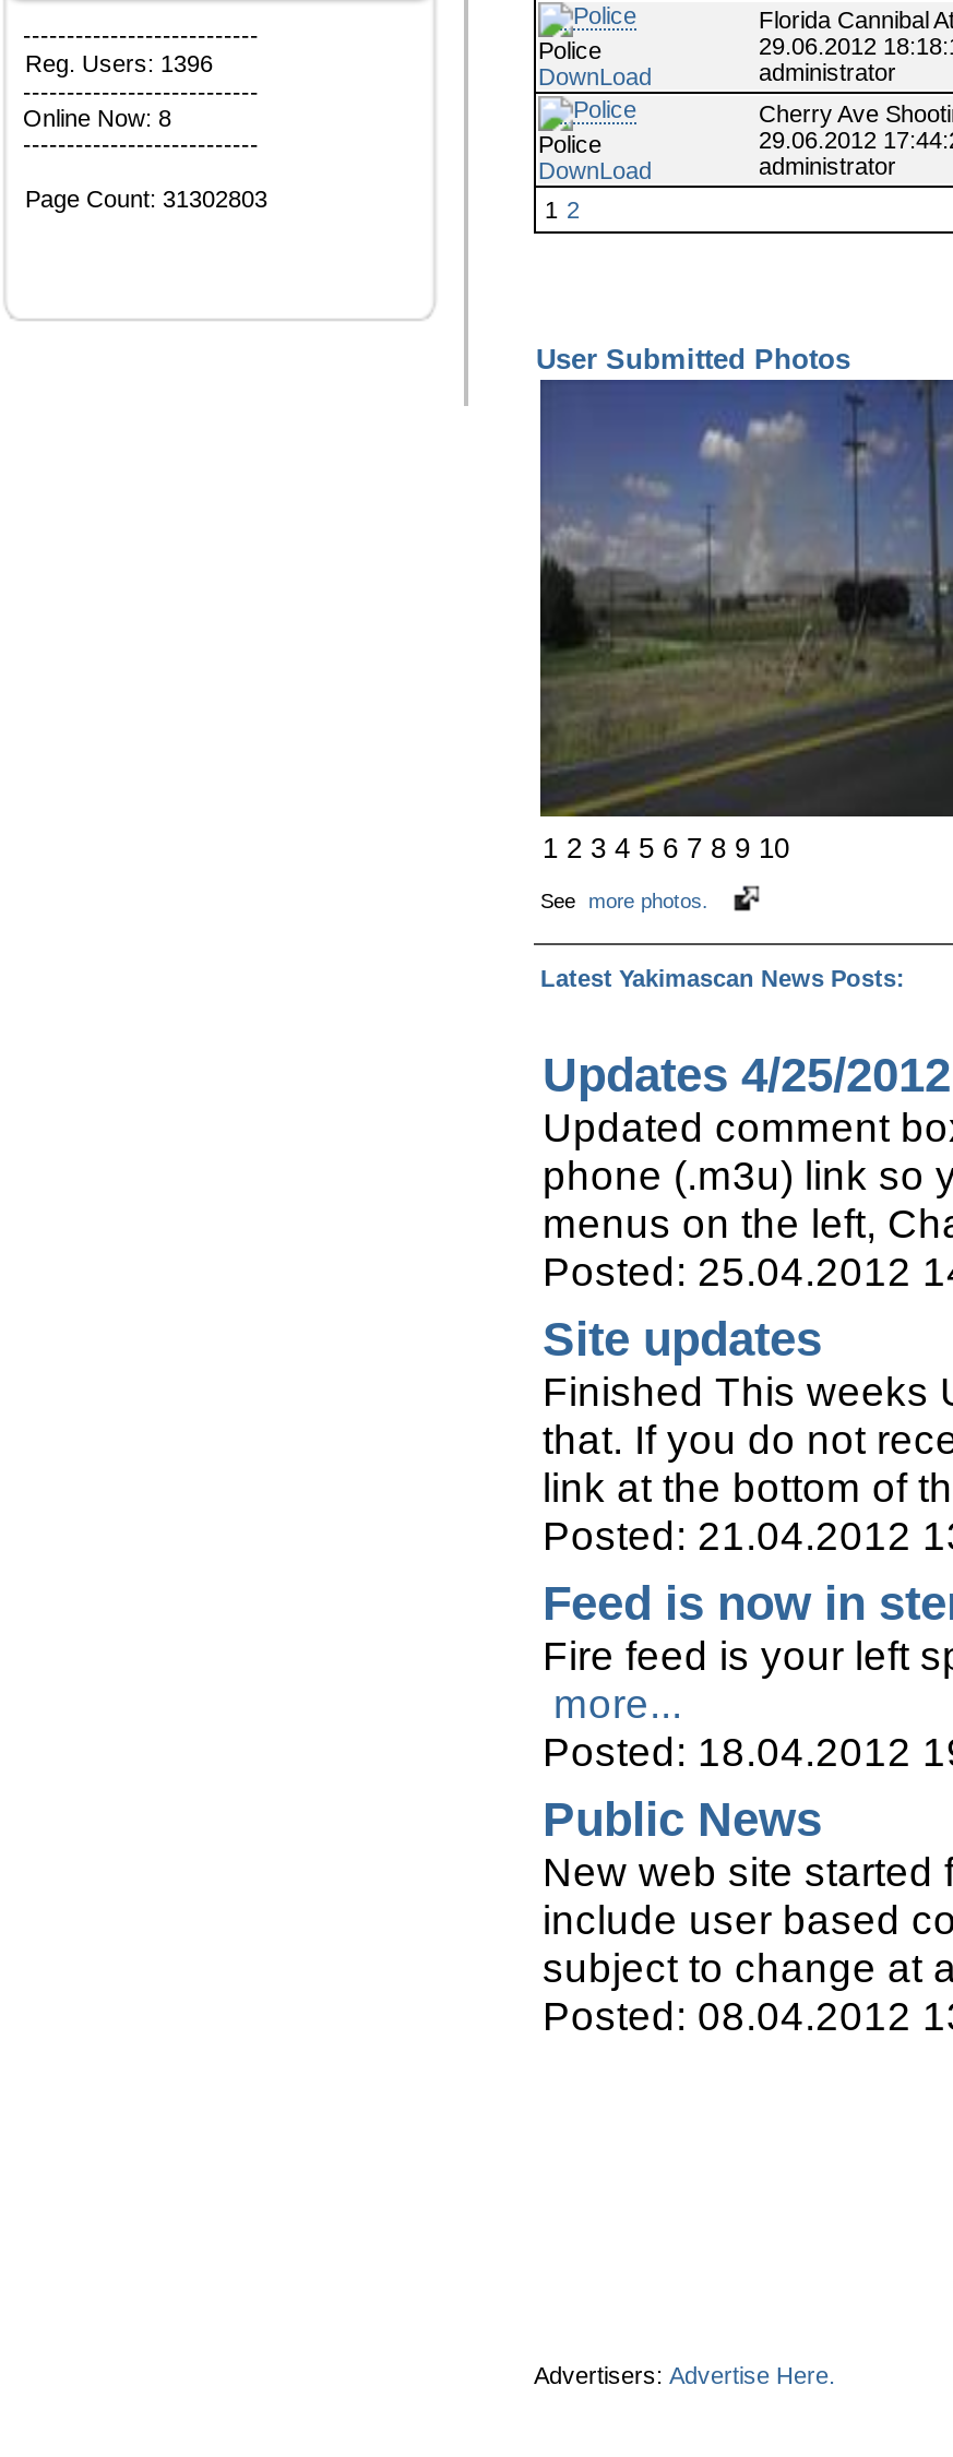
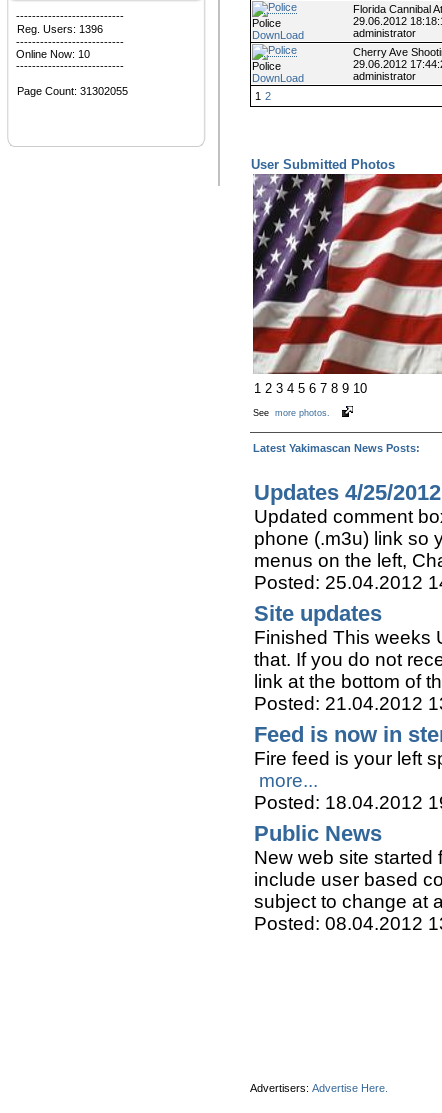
- Online Now: 8
+ Online Now: 10

- Page Count: 31302803
+ Page Count: 31302055

- [image]
+ [image]
